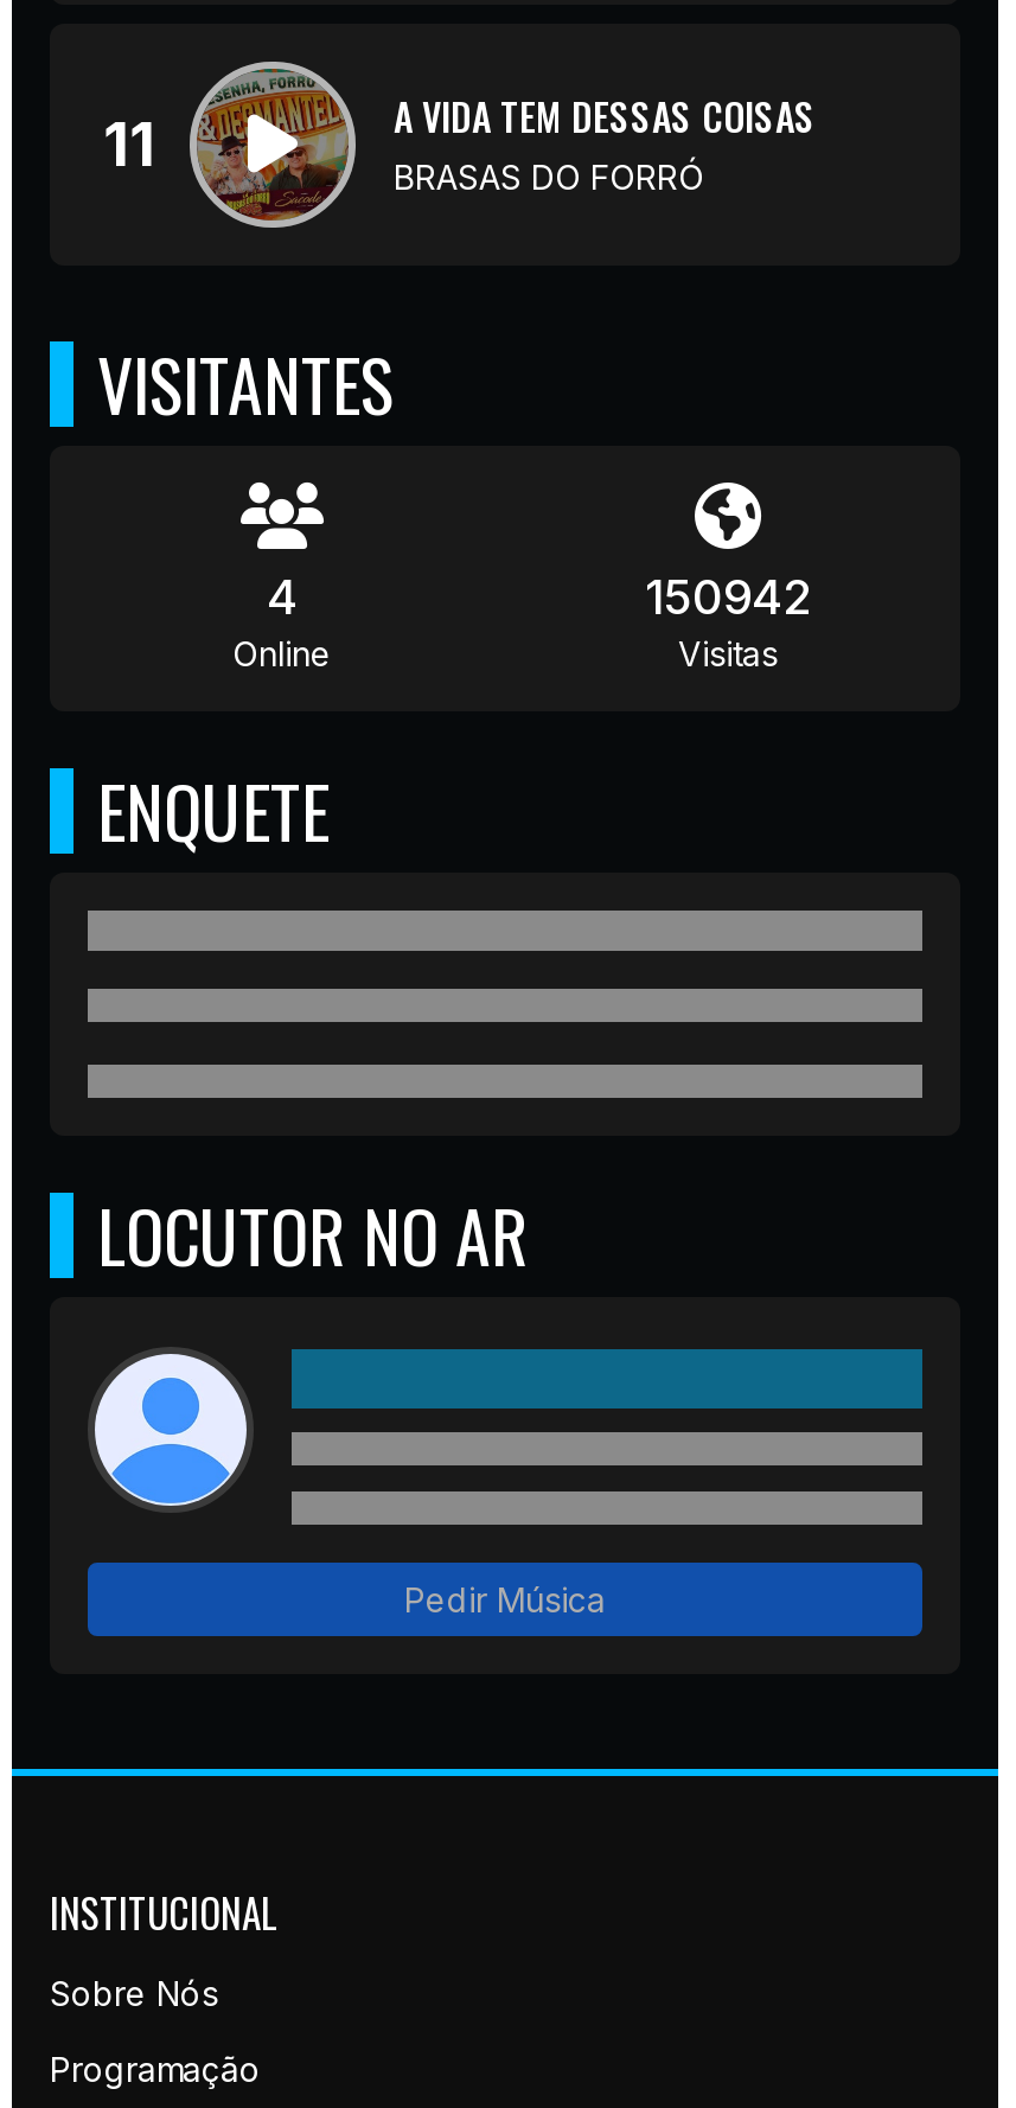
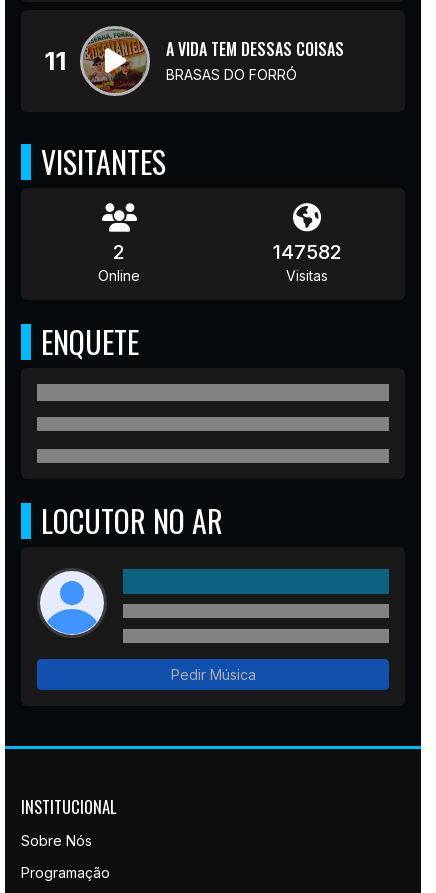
- 4
+ 2

- 150942
+ 147582
